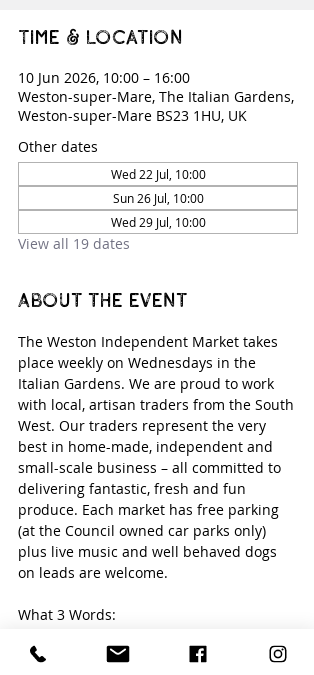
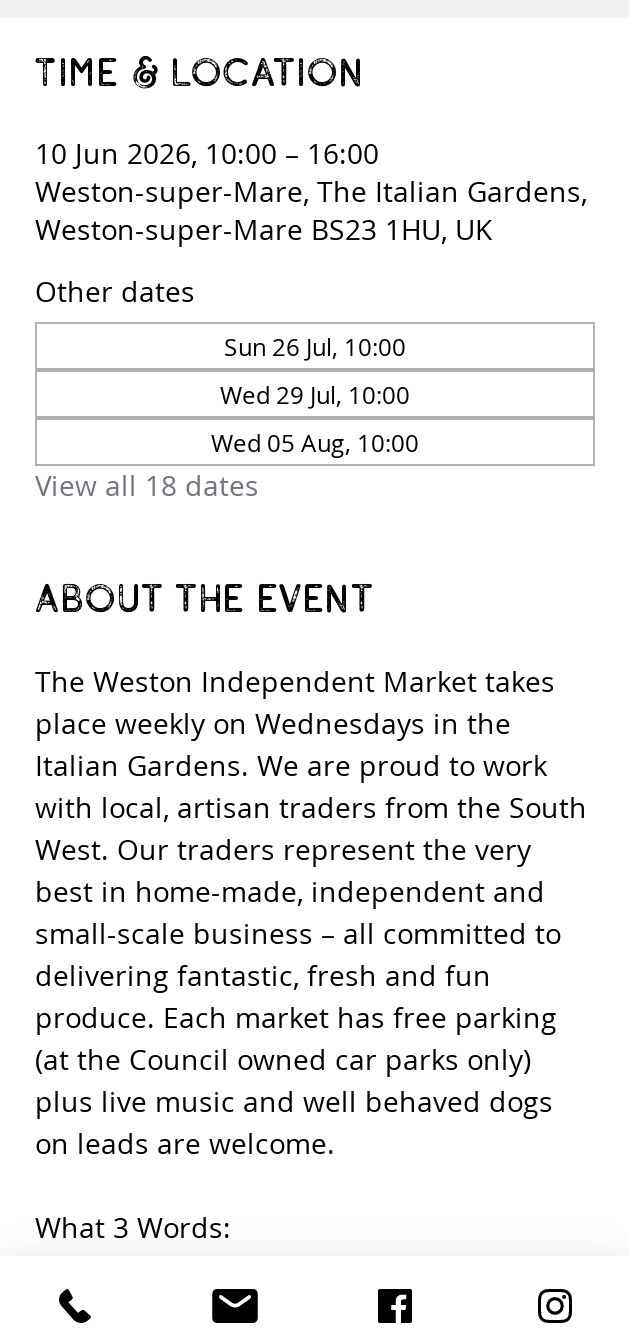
- Wed 22 Jul, 10:00

moved up: Sun 26 Jul, 10:00 | Wed 29 Jul, 10:00

- View all 19 dates
+ Wed 05 Aug, 10:00
+ View all 18 dates
